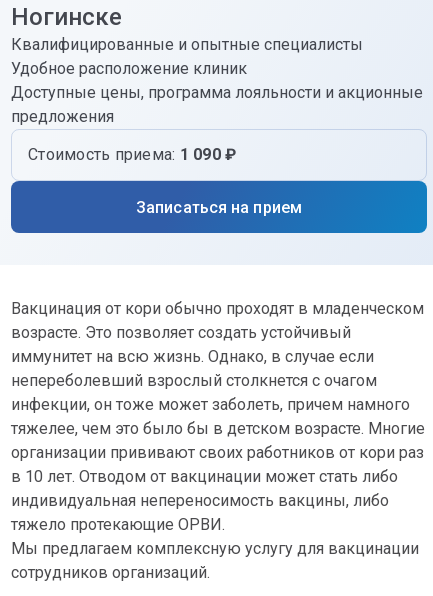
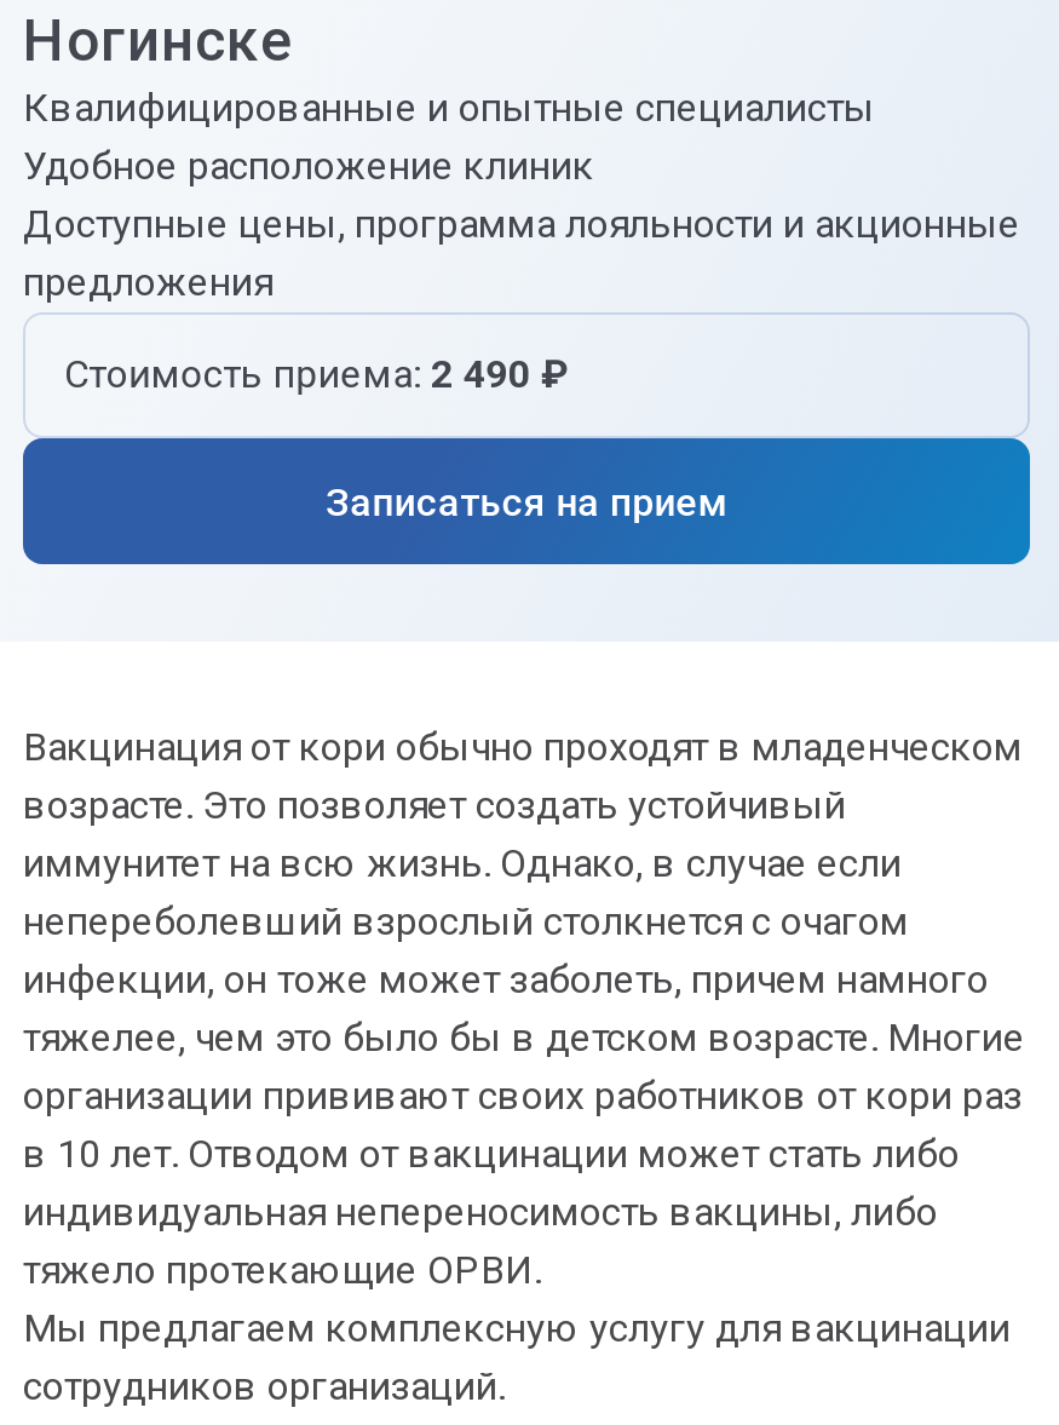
- Стоимость приема: 1 090 ₽
+ Стоимость приема: 2 490 ₽
